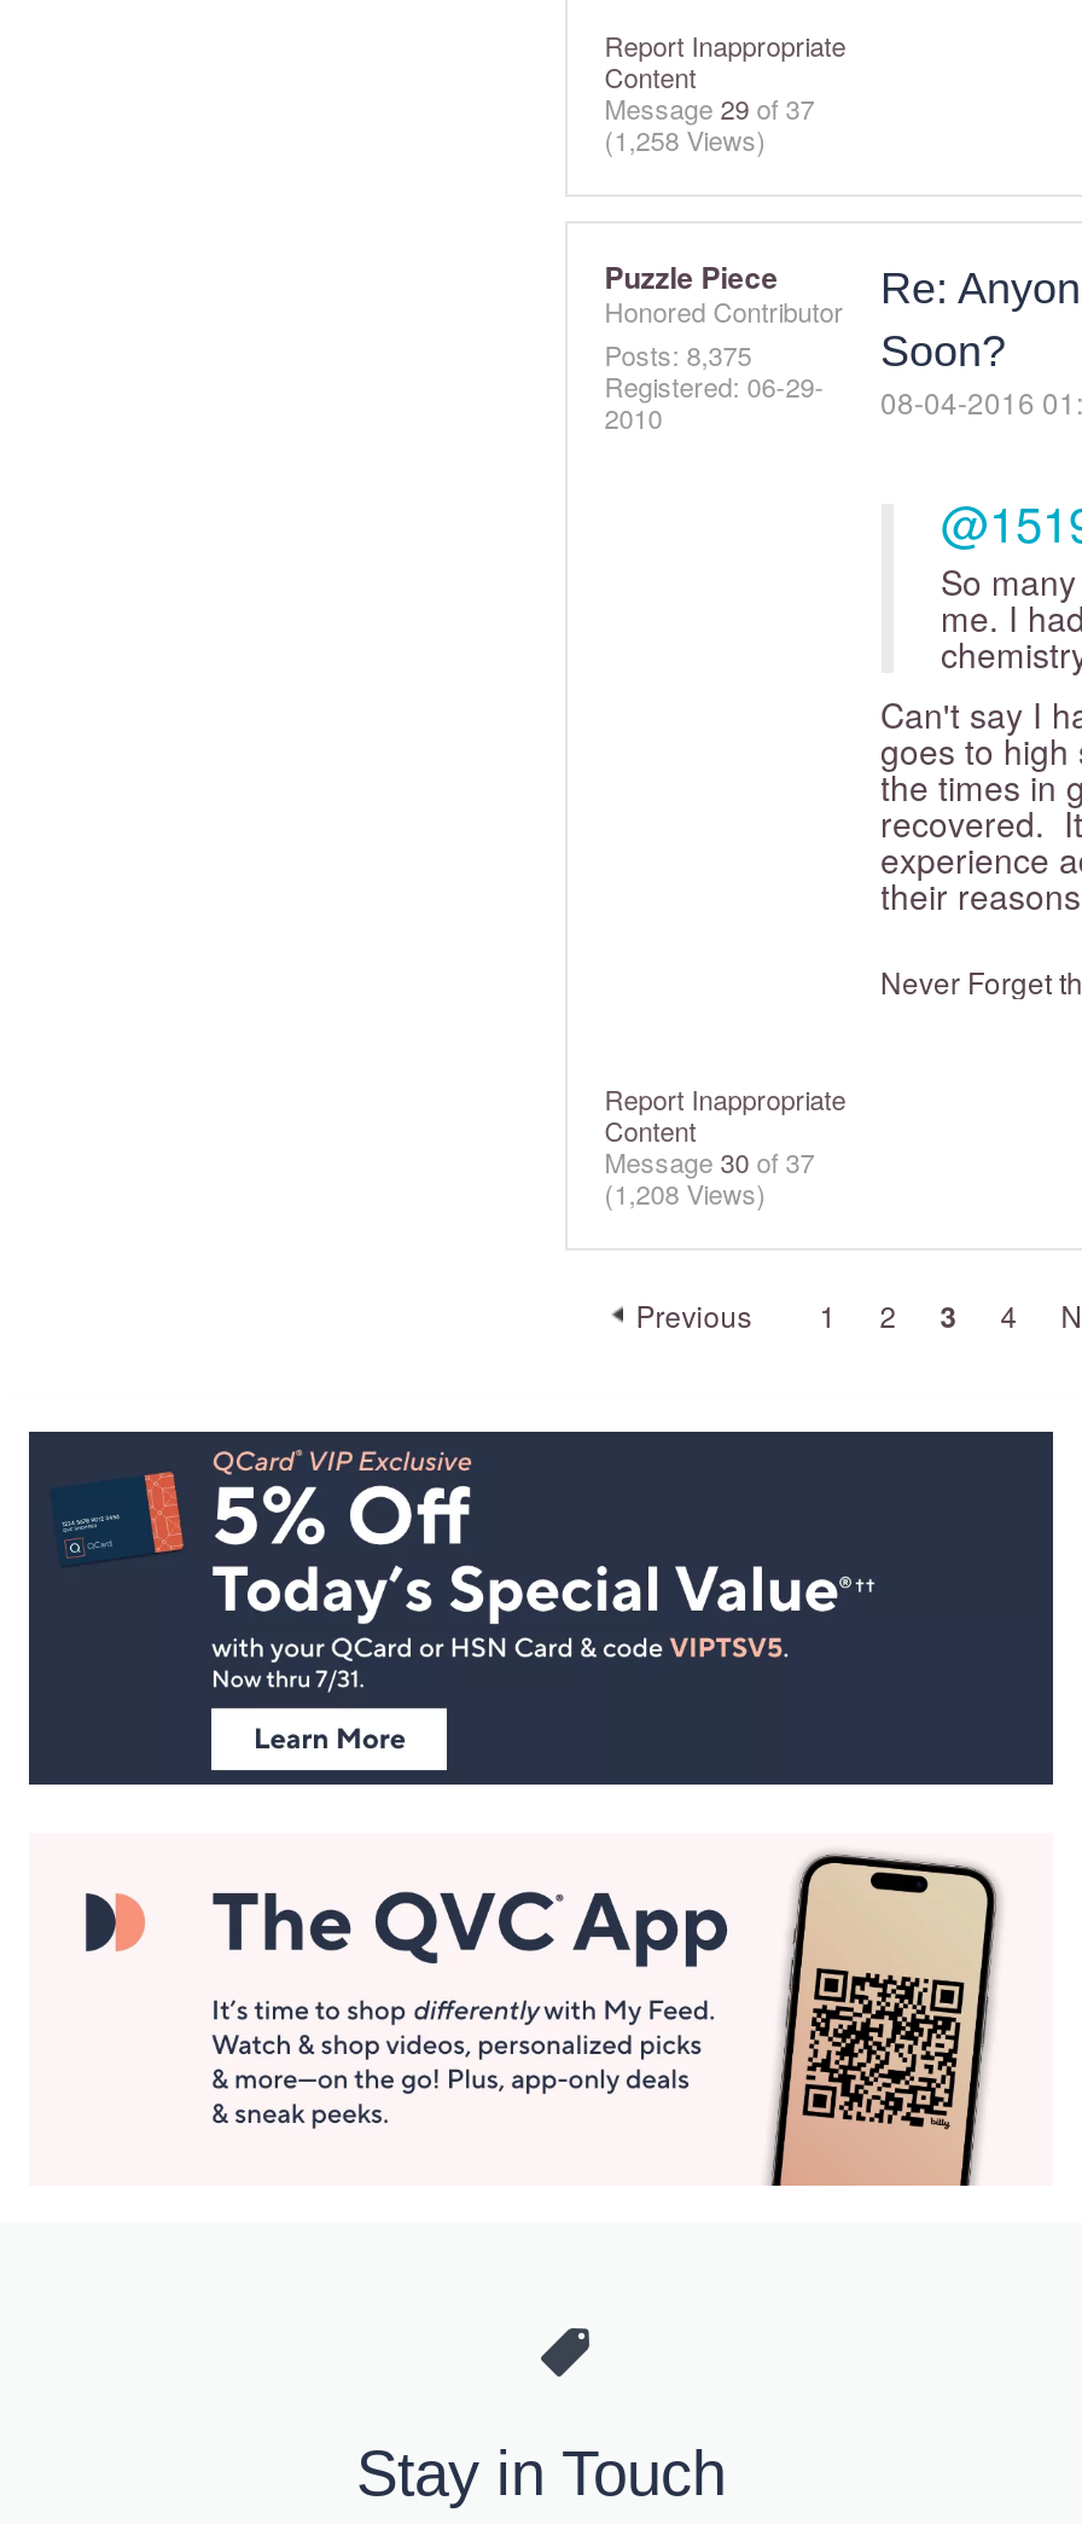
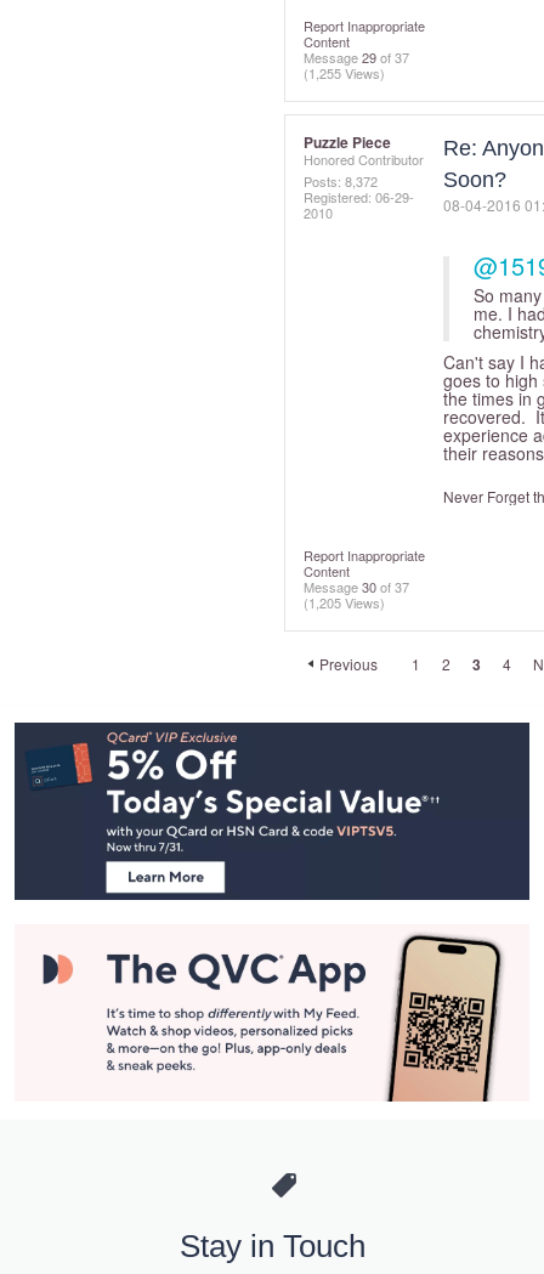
- (1,258 Views)
+ (1,255 Views)

- Posts: 8,375
+ Posts: 8,372

- (1,208 Views)
+ (1,205 Views)
